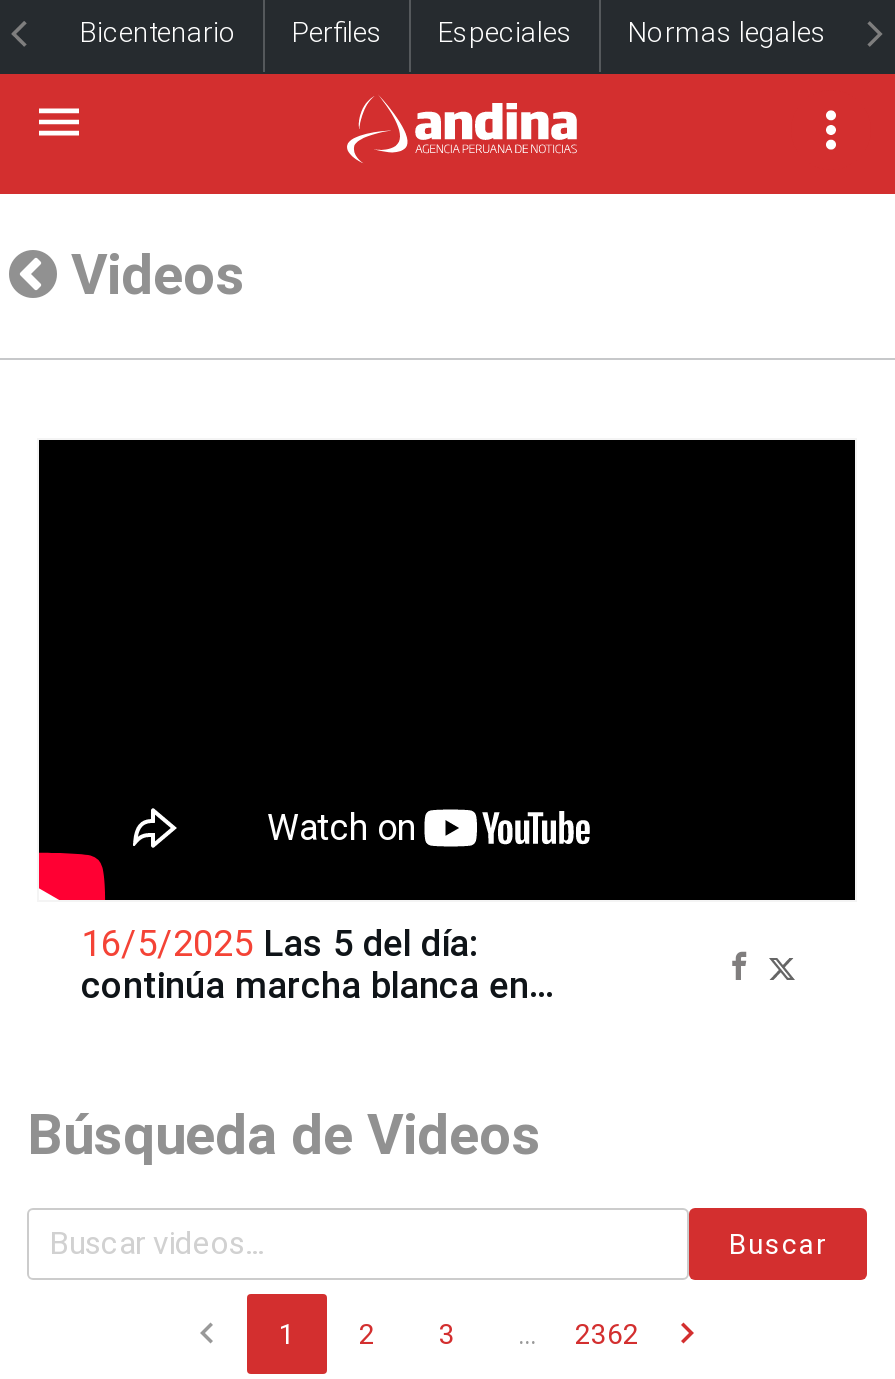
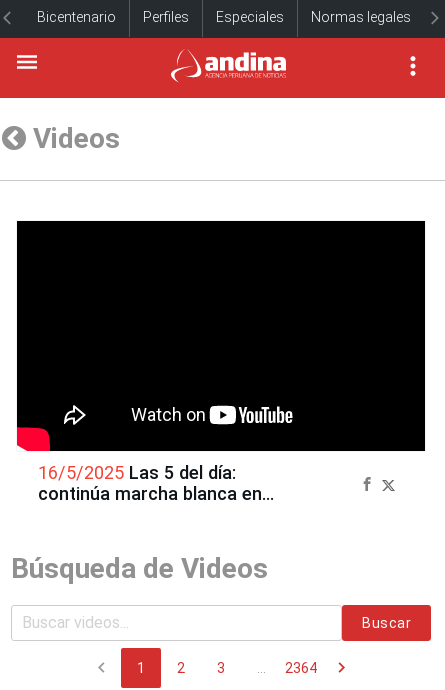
- 2362
+ 2364
